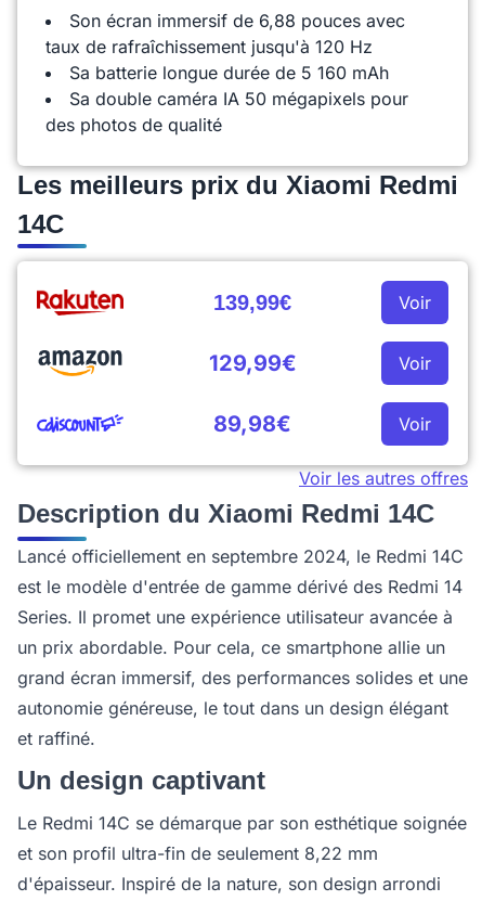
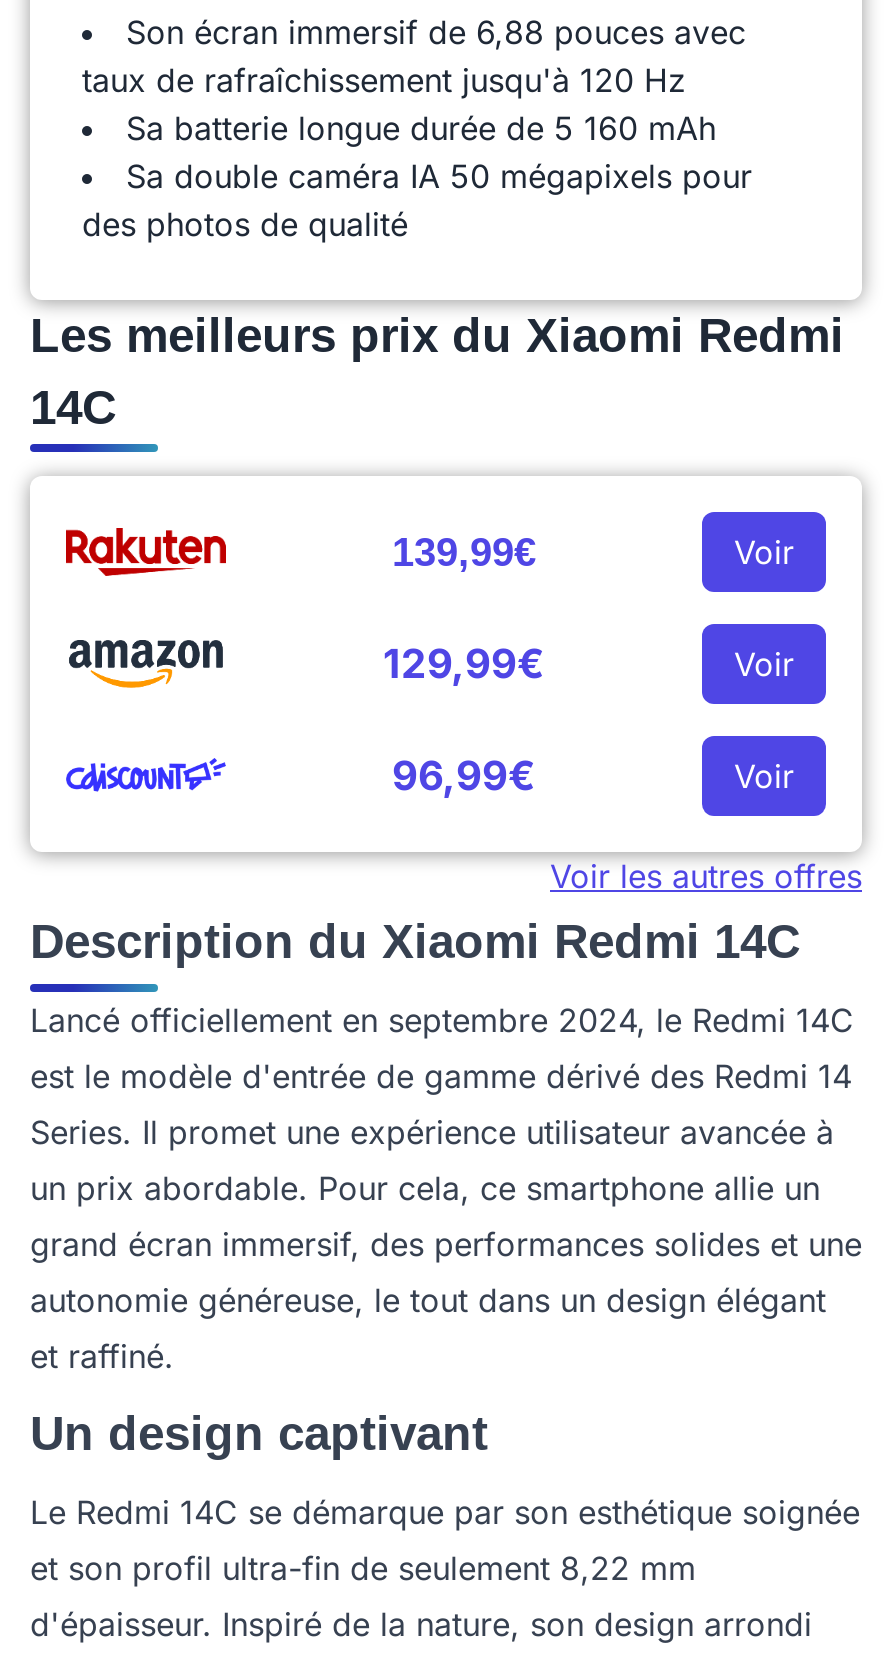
- 89,98€
+ 96,99€
